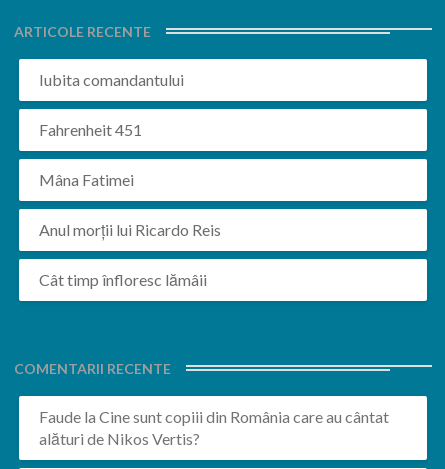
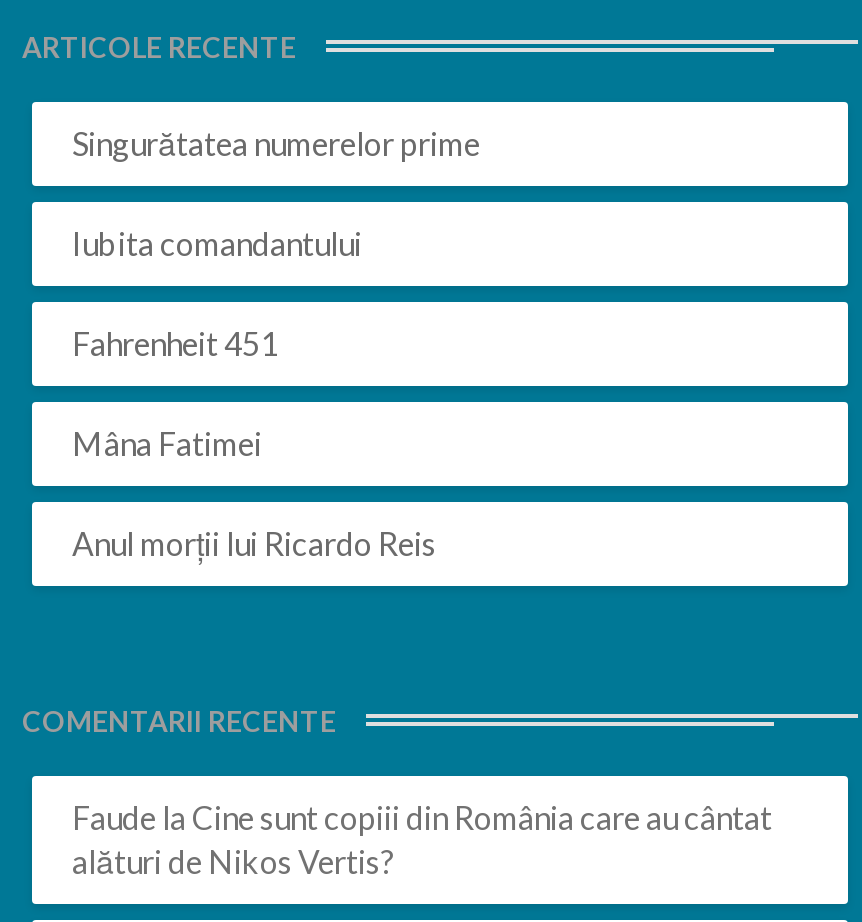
+ Singurătatea numerelor prime

moved down: Iubita comandantului | Fahrenheit 451 | Mâna Fatimei | Anul morții lui Ricardo Reis

- Cât timp înfloresc lămâii
